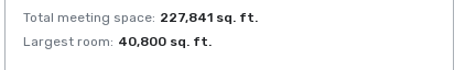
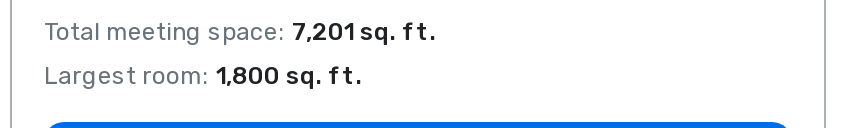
- Total meeting space: 227,841 sq. ft.
+ Total meeting space: 7,201 sq. ft.

- Largest room: 40,800 sq. ft.
+ Largest room: 1,800 sq. ft.
